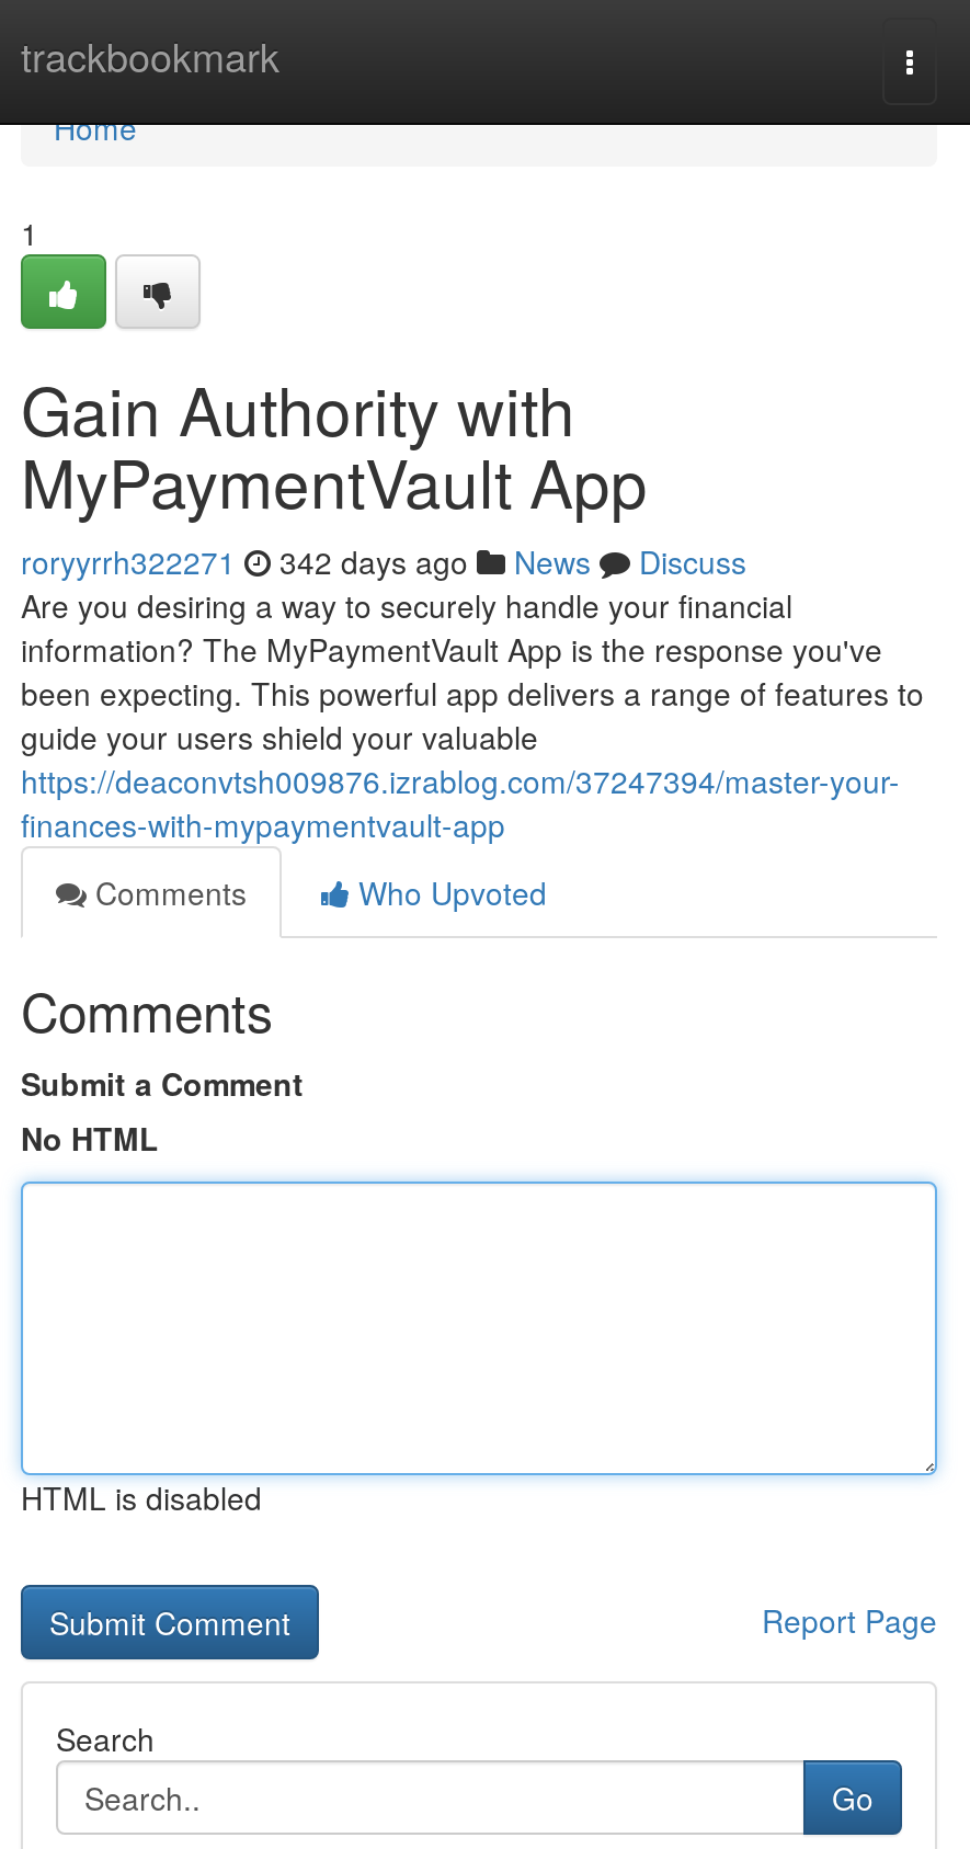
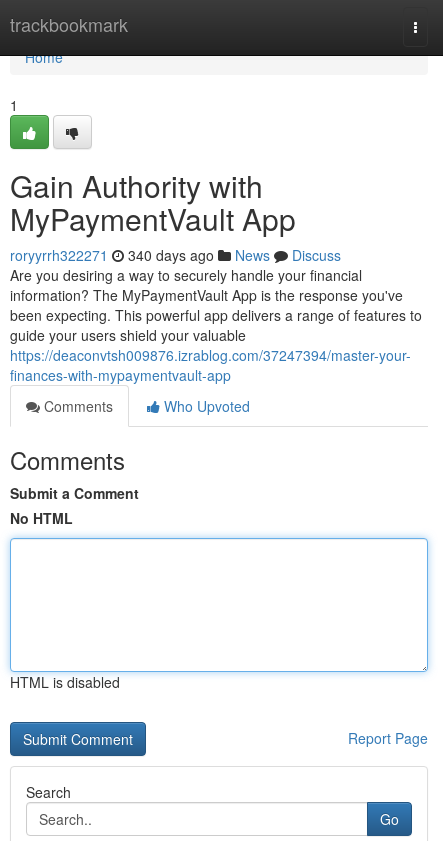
- roryyrrh322271 342 days ago News Discuss
+ roryyrrh322271 340 days ago News Discuss
